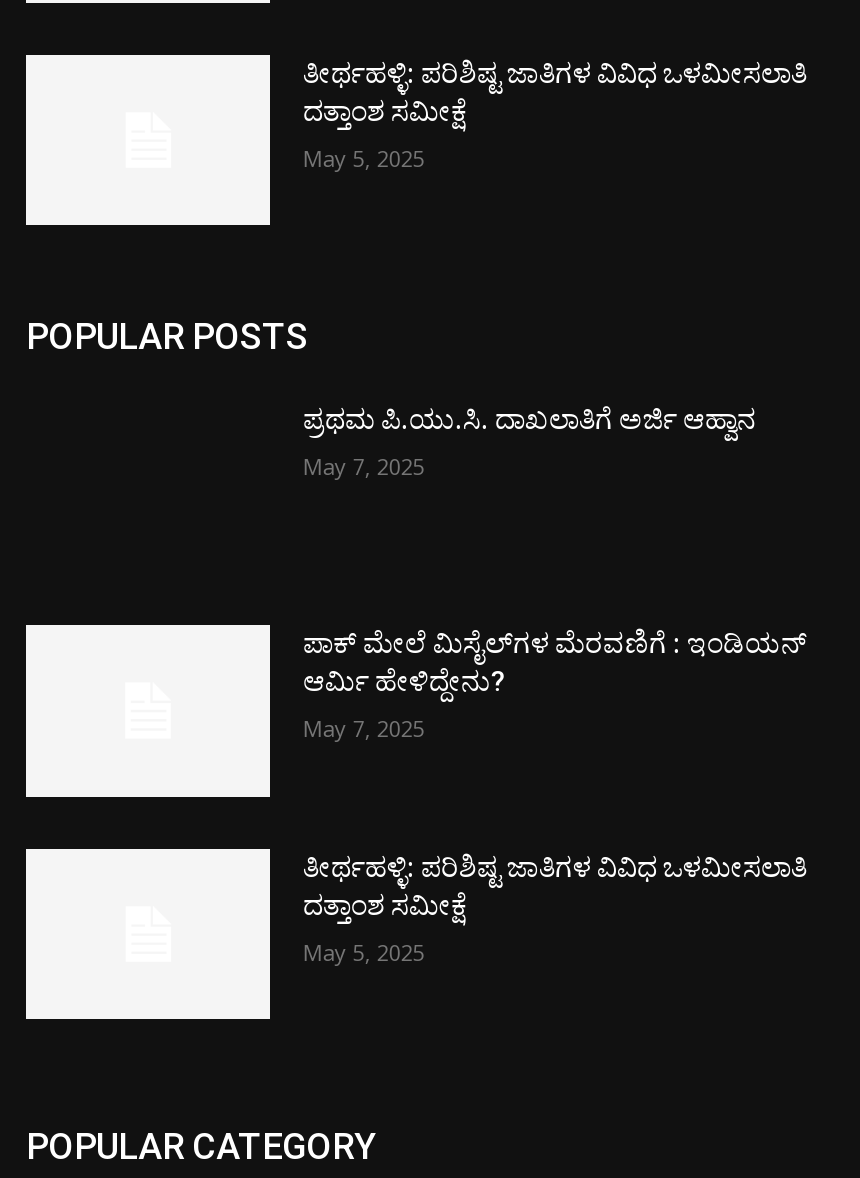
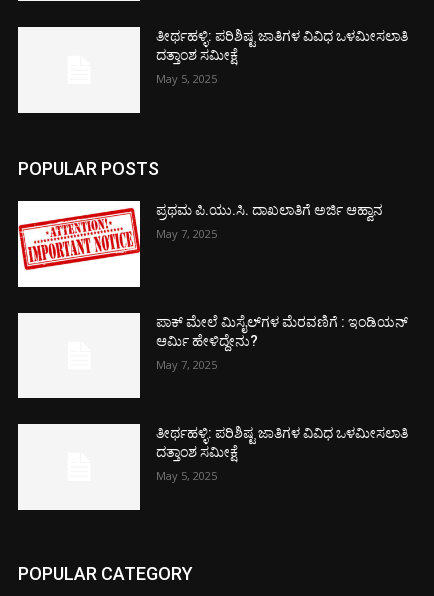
+ [image]
